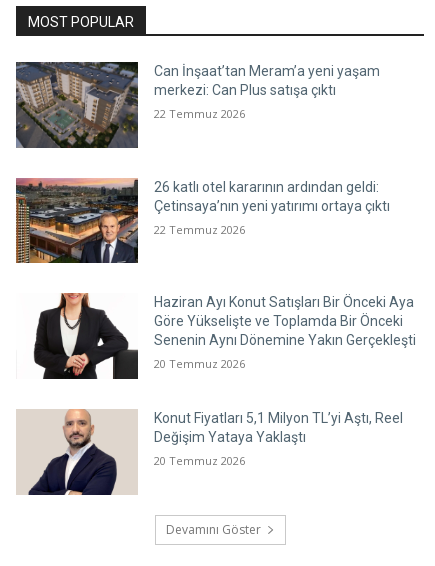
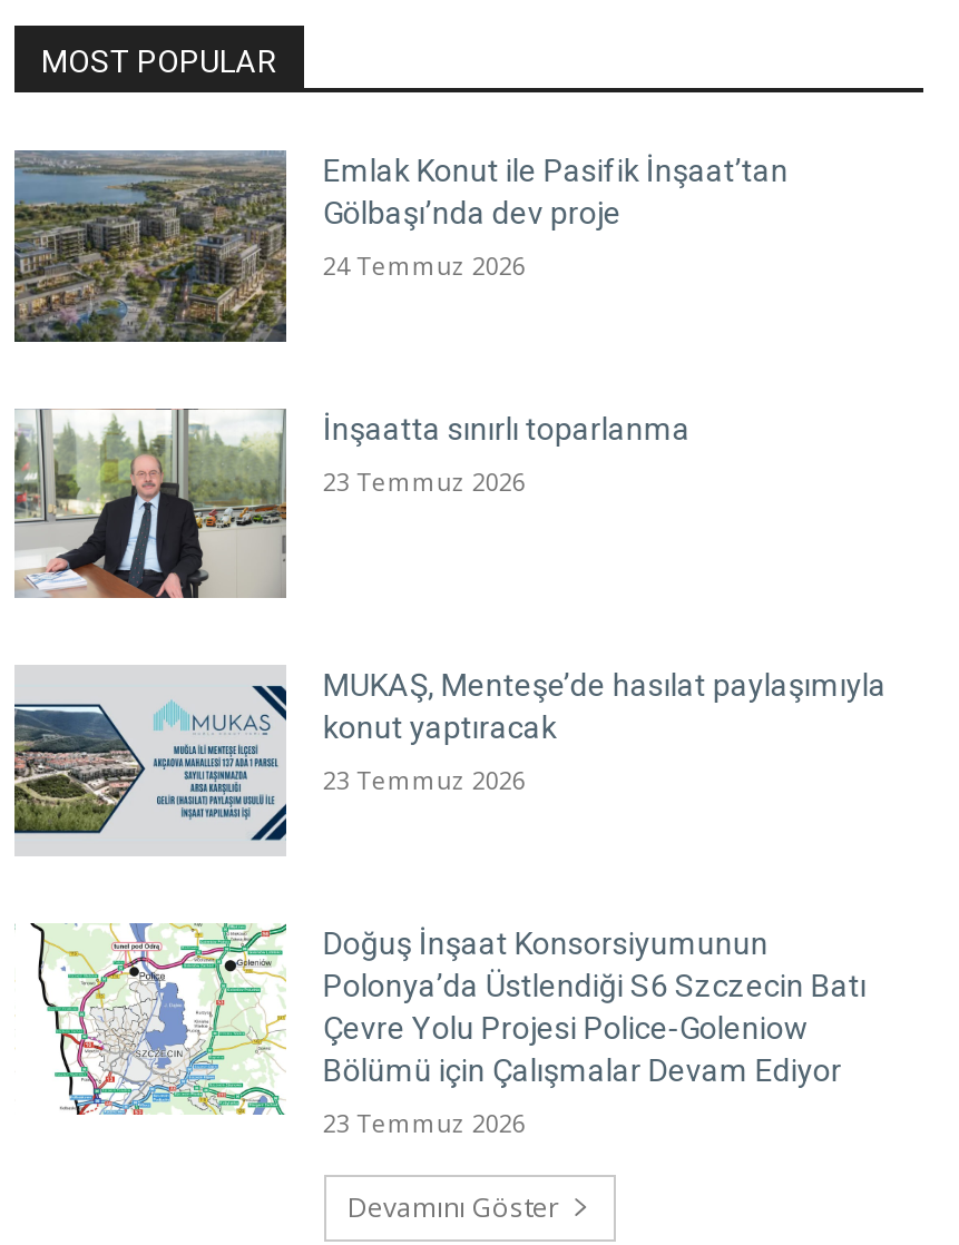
- [image]
- Can İnşaat’tan Meram’a yeni yaşam
- merkezi: Can Plus satışa çıktı
+ [image]
+ Emlak Konut ile Pasifik İnşaat’tan
+ Gölbaşı’nda dev proje

- 22 Temmuz 2026
+ 24 Temmuz 2026

- [image]
- 26 katlı otel kararının ardından geldi:
- Çetinsaya’nın yeni yatırımı ortaya çıktı
+ [image]
+ İnşaatta sınırlı toparlanma

- 22 Temmuz 2026
+ 23 Temmuz 2026

- [image]
- Haziran Ayı Konut Satışları Bir Önceki Aya
- Göre Yükselişte ve Toplamda Bir Önceki
- Senenin Aynı Dönemine Yakın Gerçekleşti
+ [image]
+ MUKAŞ, Menteşe’de hasılat paylaşımıyla
+ konut yaptıracak

- 20 Temmuz 2026
+ 23 Temmuz 2026

- [image]
- Konut Fiyatları 5,1 Milyon TL’yi Aştı, Reel
- Değişim Yataya Yaklaştı
+ [image]
+ Doğuş İnşaat Konsorsiyumunun
+ Polonya’da Üstlendiği S6 Szczecin Batı
+ Çevre Yolu Projesi Police-Goleniow
+ Bölümü için Çalışmalar Devam Ediyor

- 20 Temmuz 2026
+ 23 Temmuz 2026
